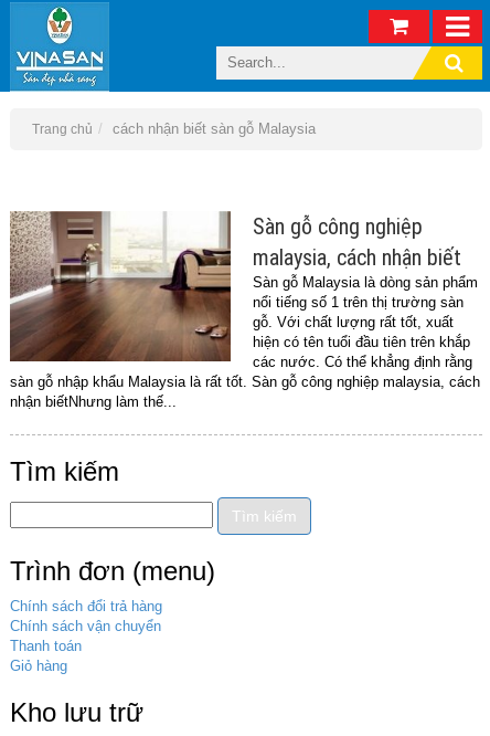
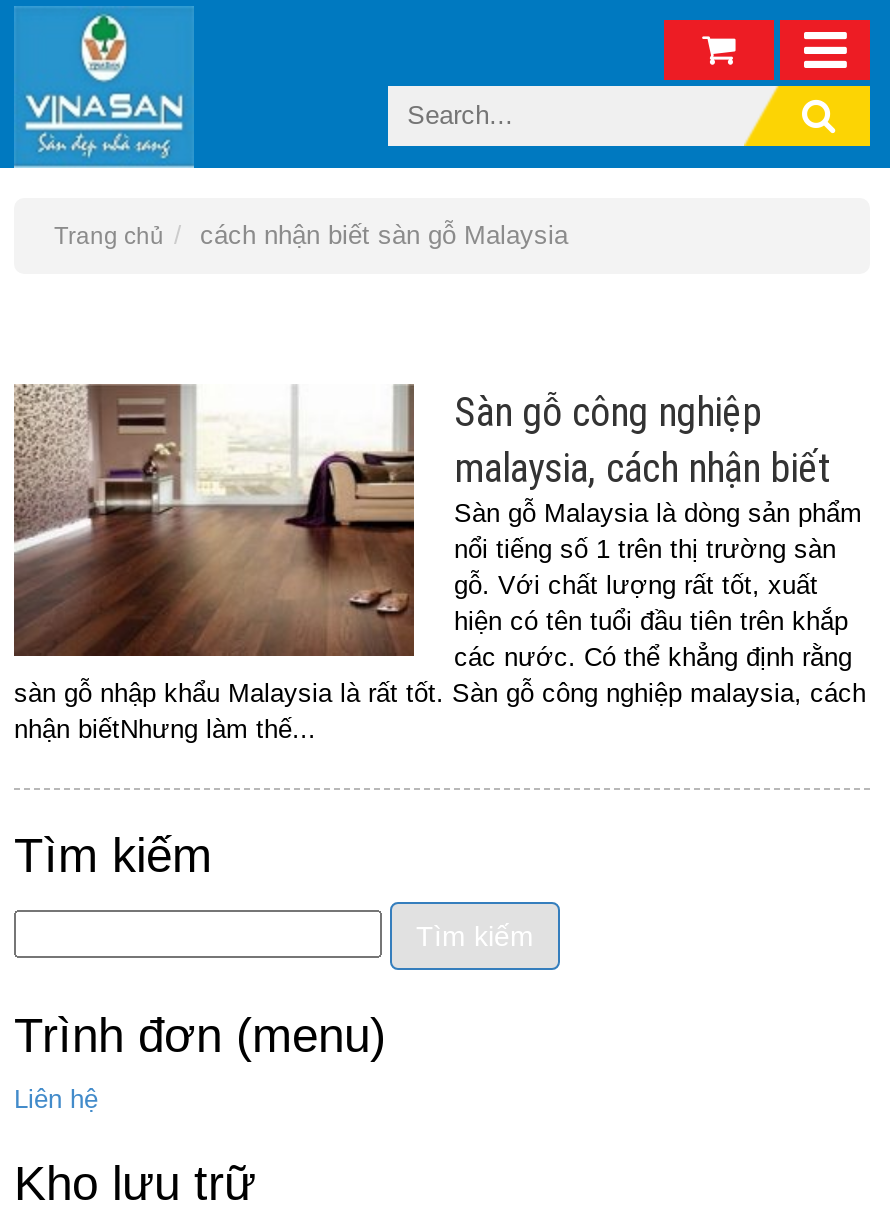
- Chính sách đổi trả hàng
- Chính sách vận chuyển
- Thanh toán
- Giỏ hàng
+ Liên hệ
